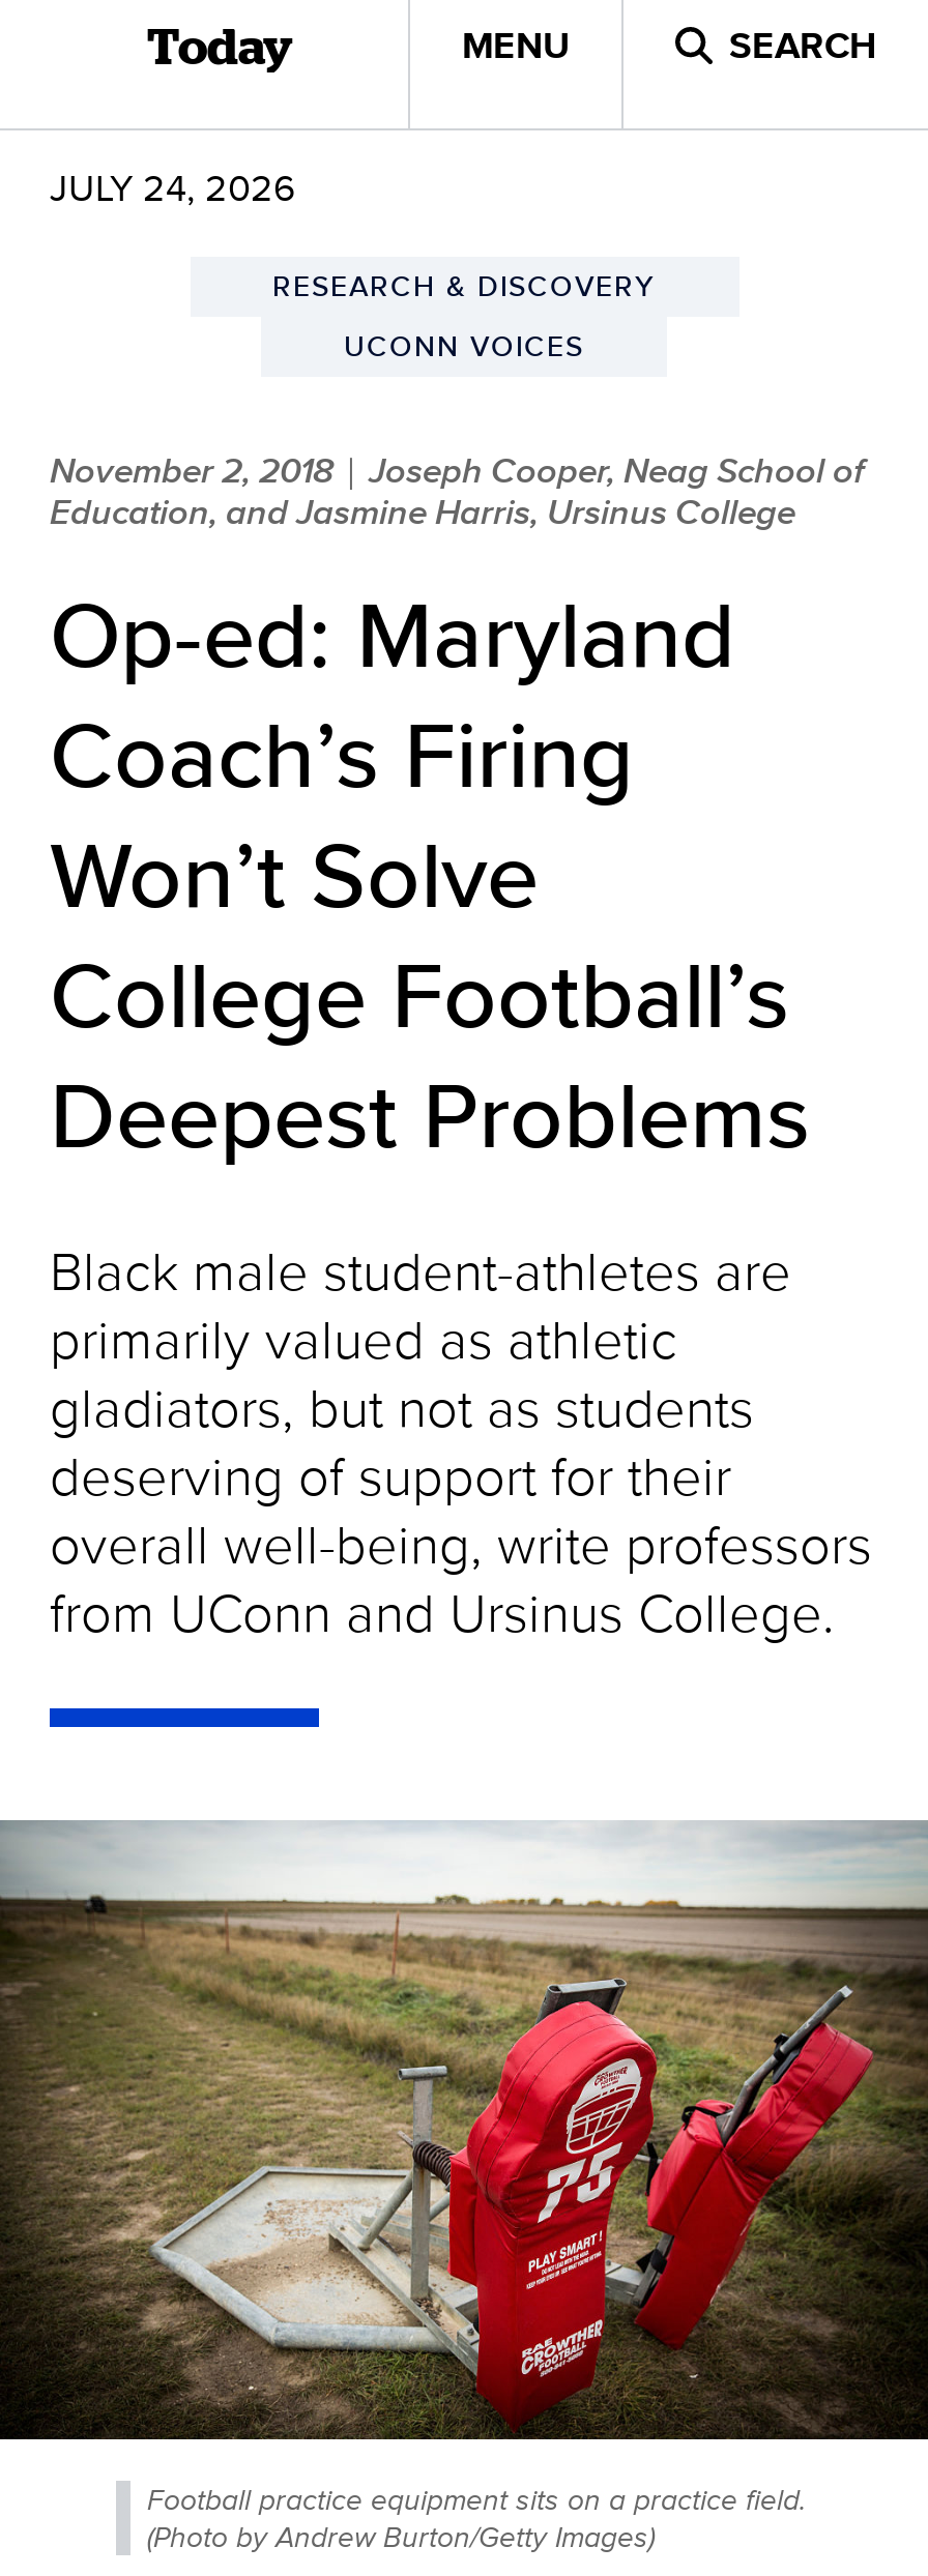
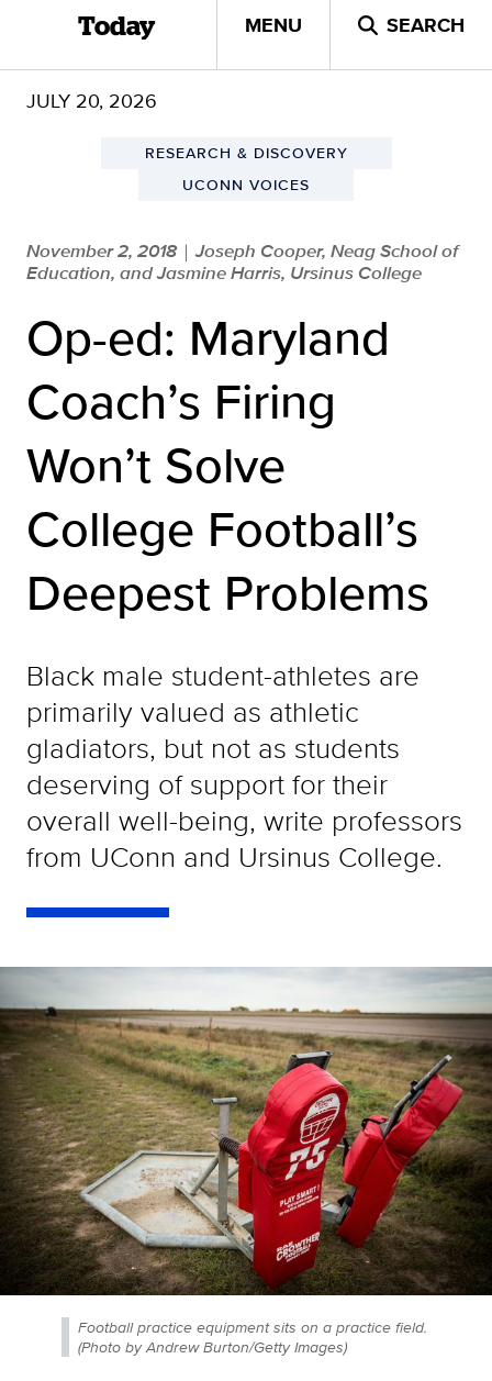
- JULY 24, 2026
+ JULY 20, 2026
